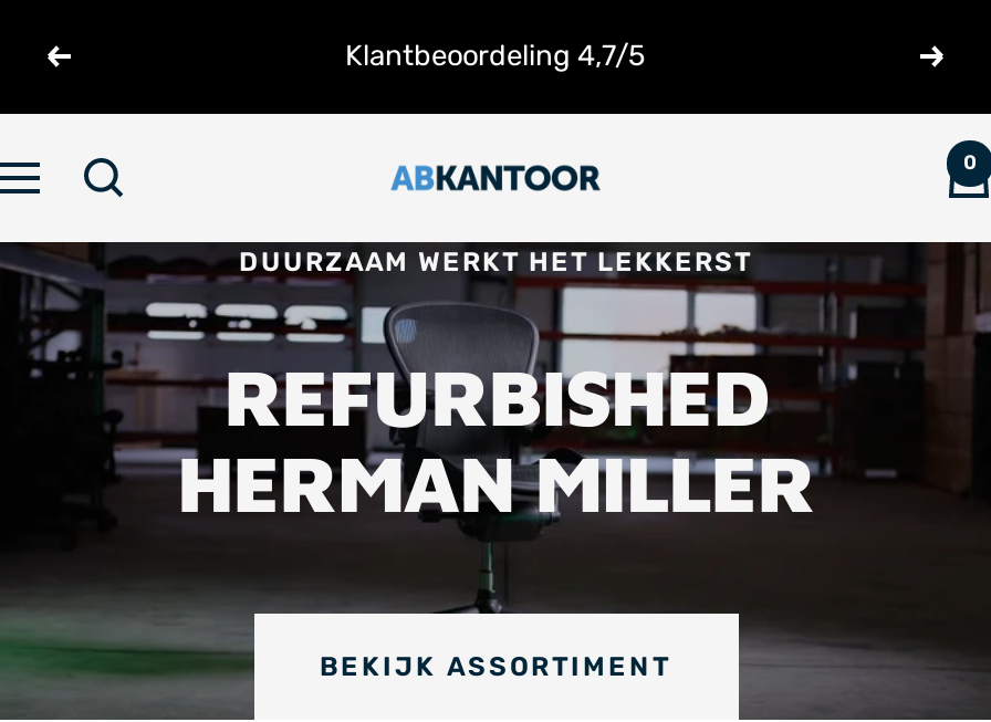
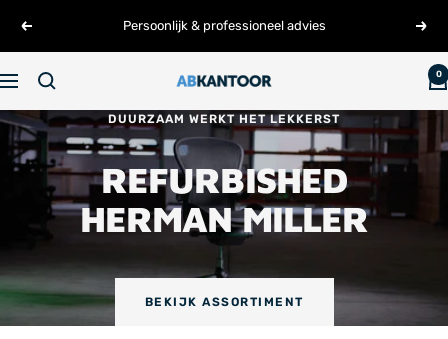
- Klantbeoordeling 4,7/5
+ Persoonlijk & professioneel advies
